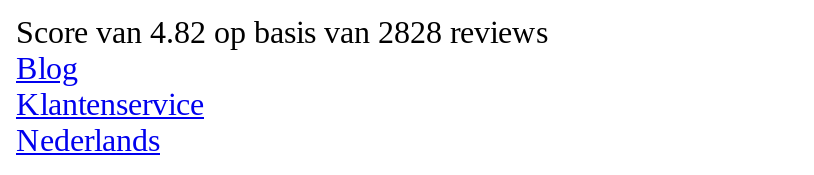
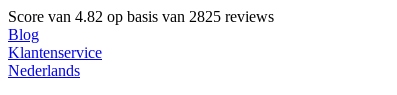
- Score van 4.82 op basis van 2828 reviews
+ Score van 4.82 op basis van 2825 reviews
